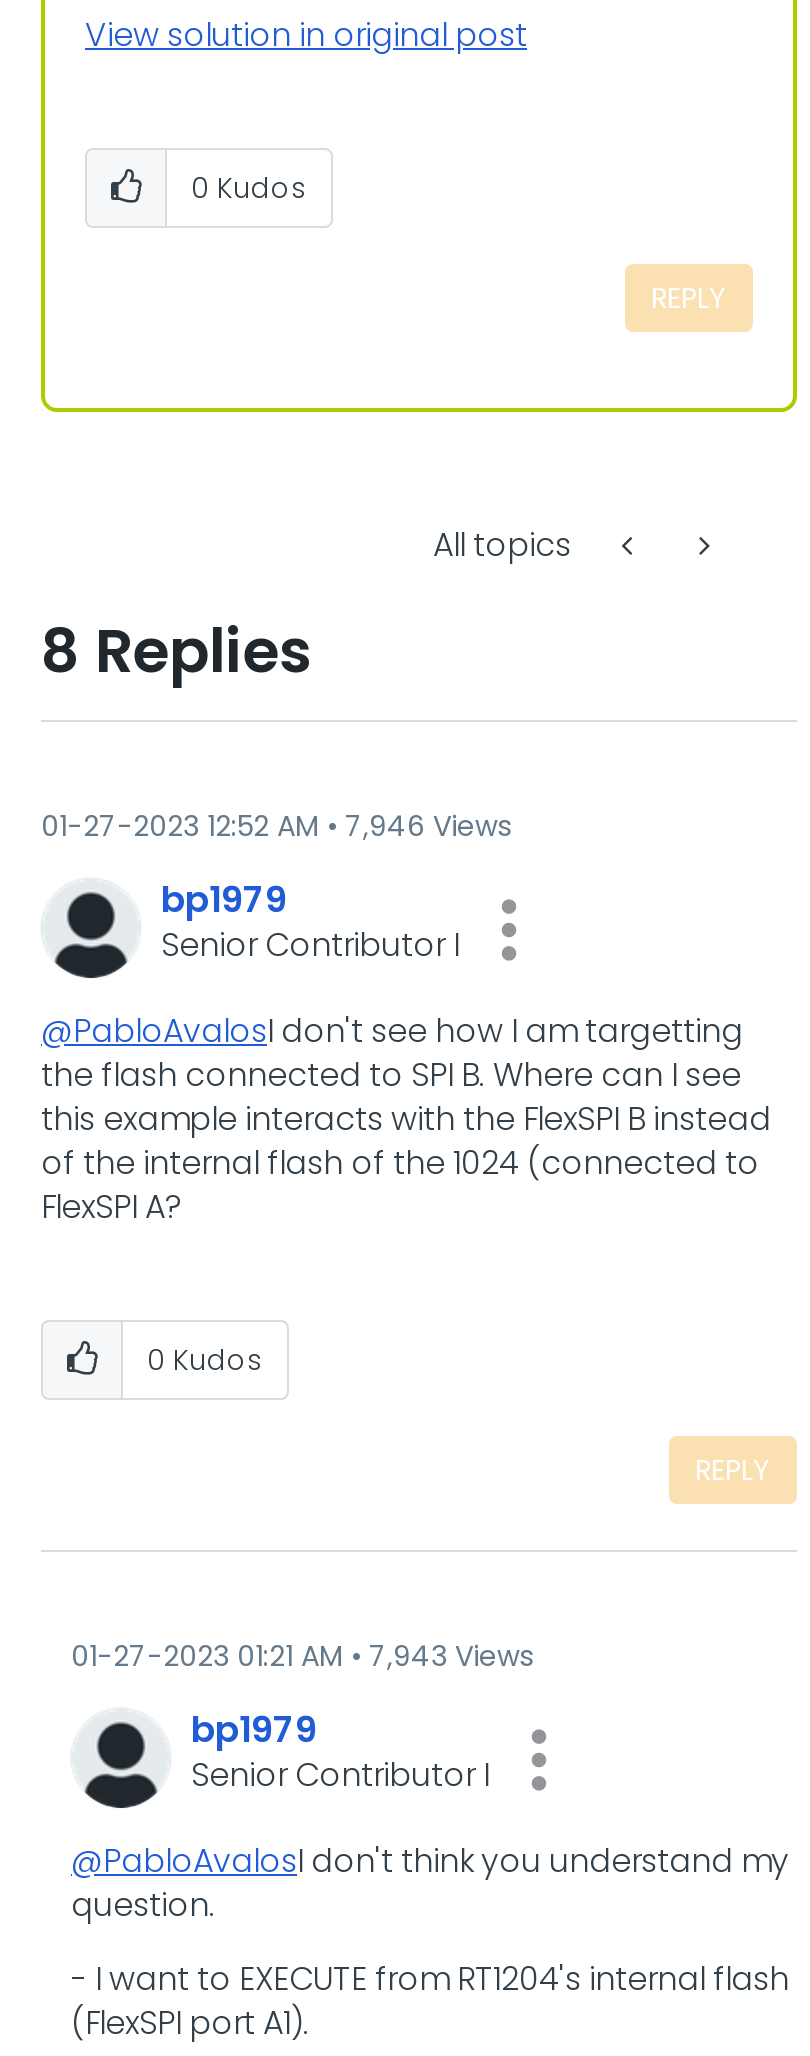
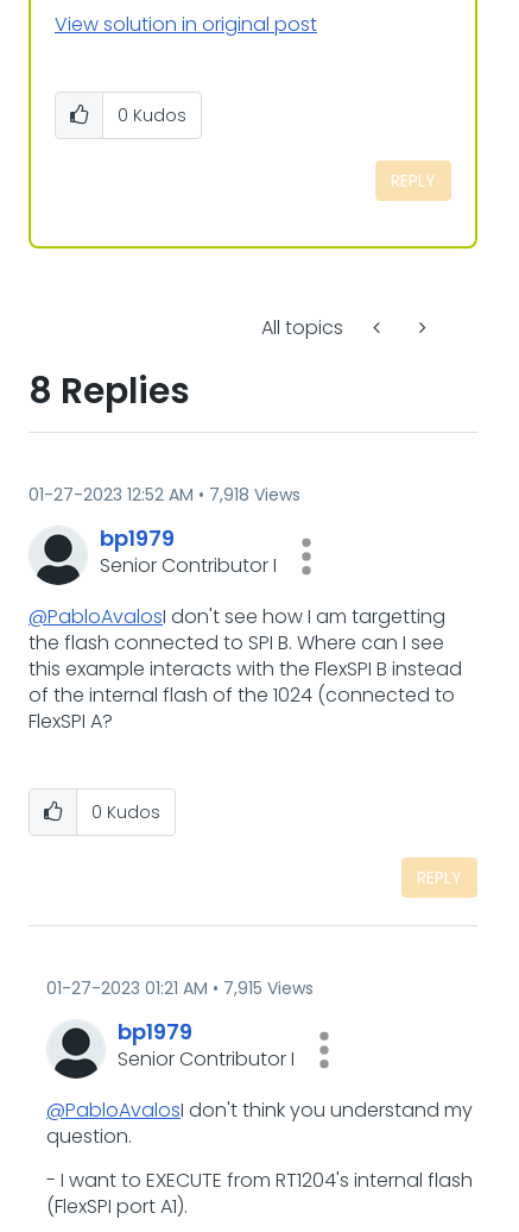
- 01-27-2023 12:52 AM 7,946 Views
+ 01-27-2023 12:52 AM 7,918 Views

- 01-27-2023 01:21 AM 7,943 Views
+ 01-27-2023 01:21 AM 7,915 Views
